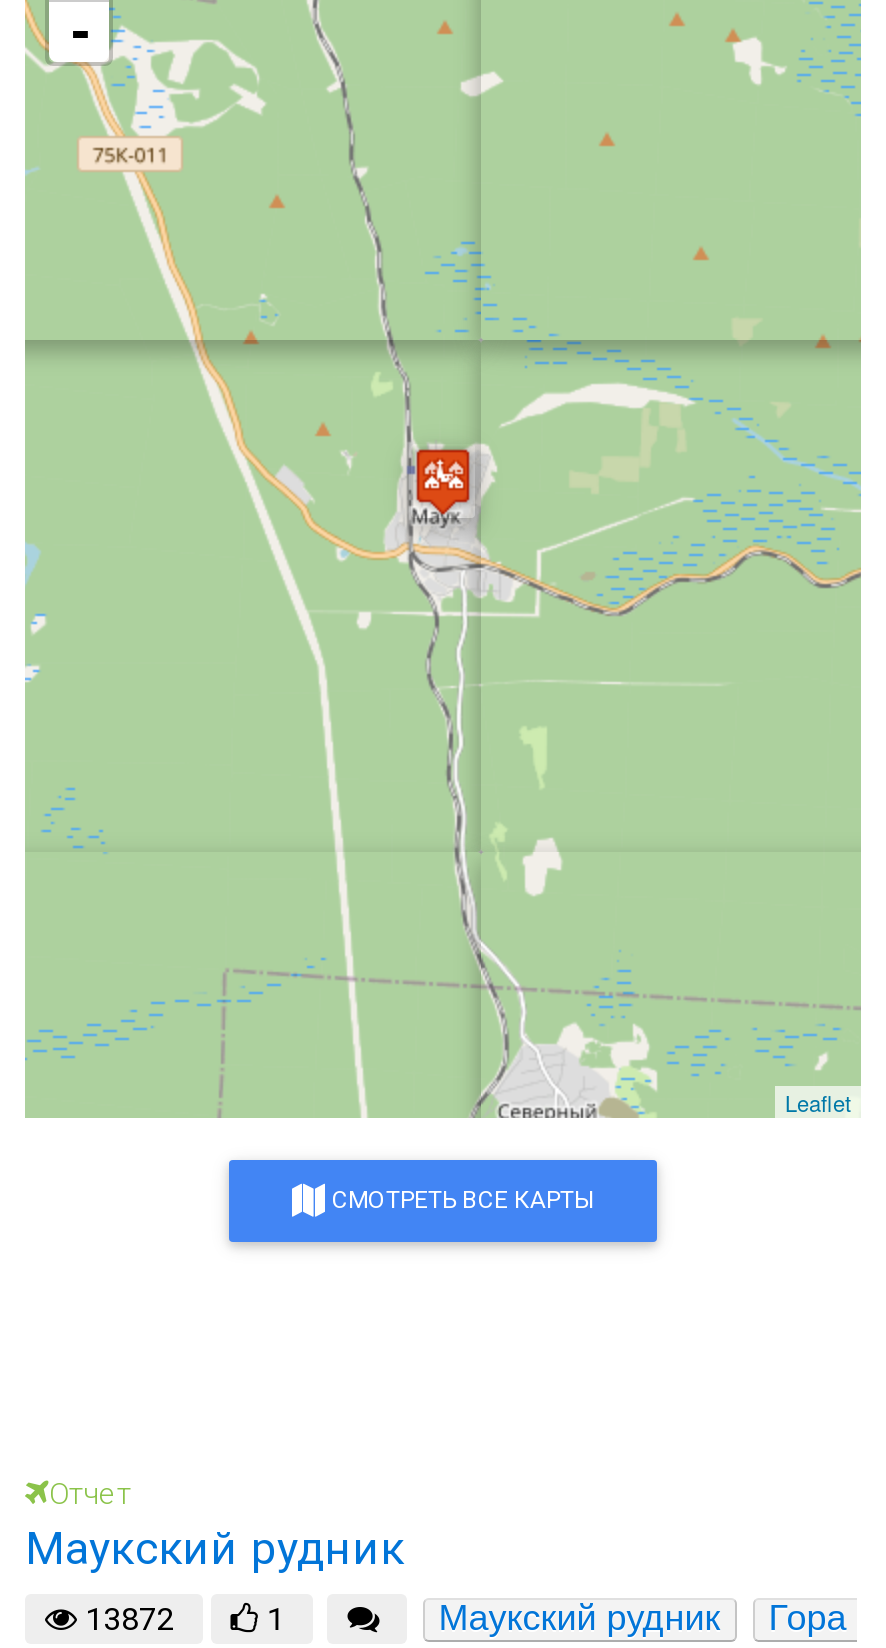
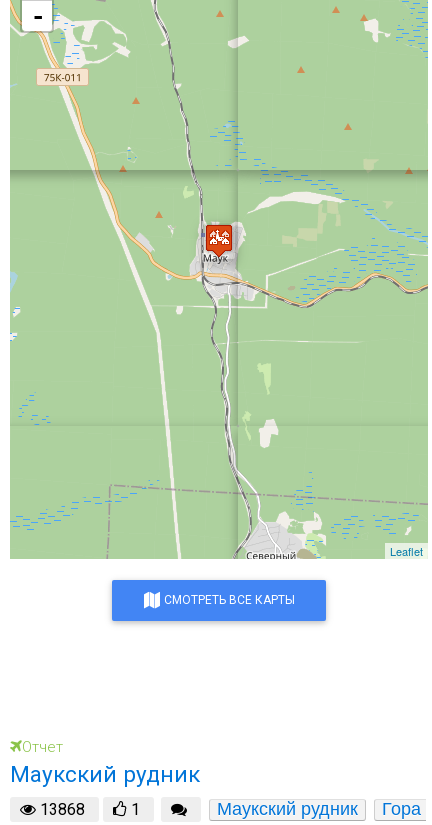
- 13872
+ 13868
